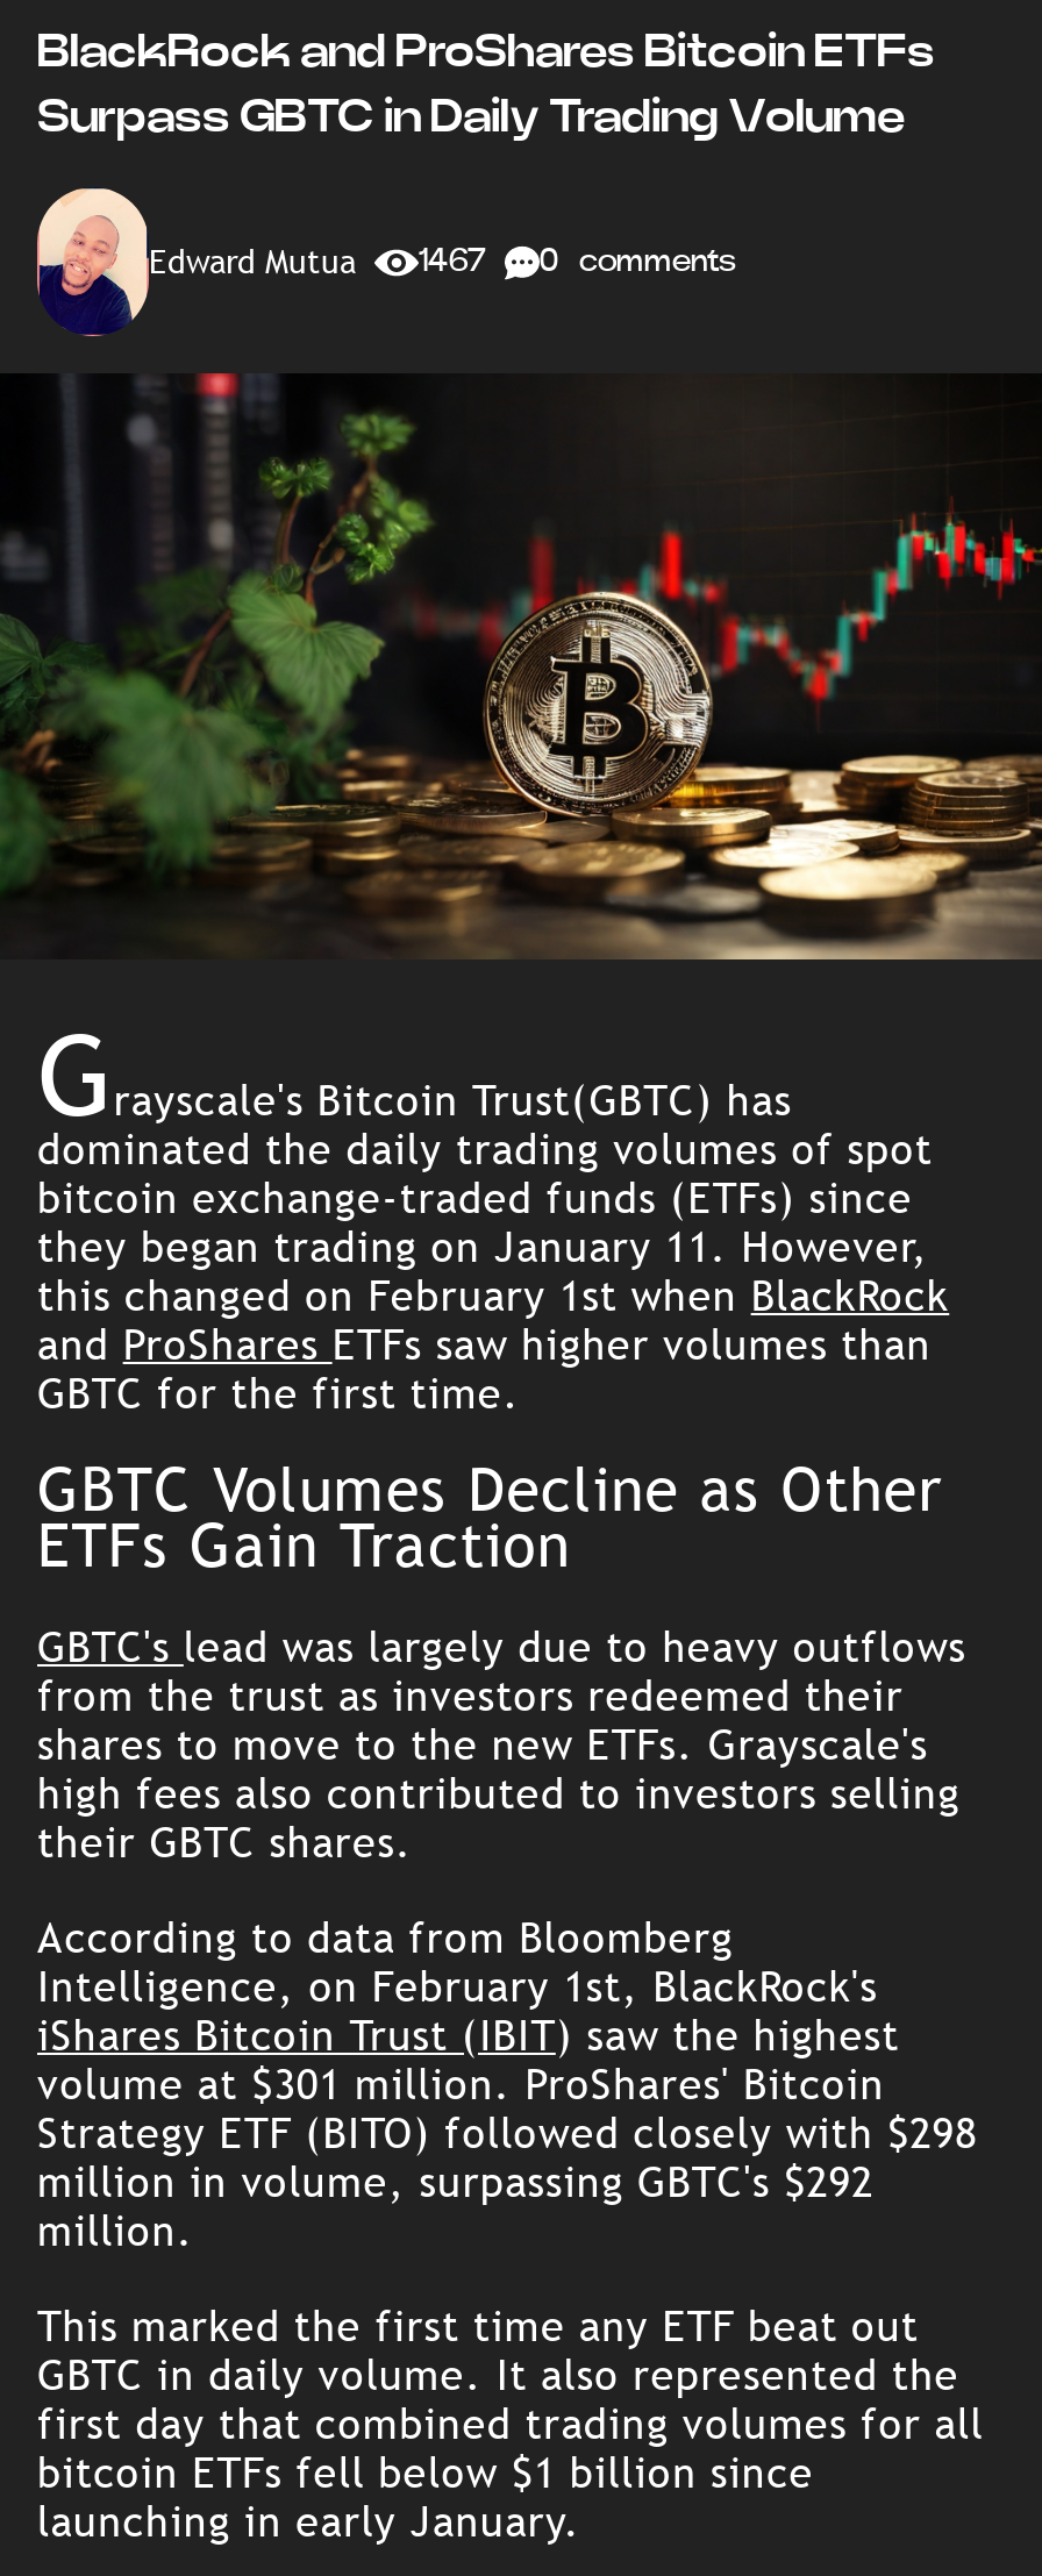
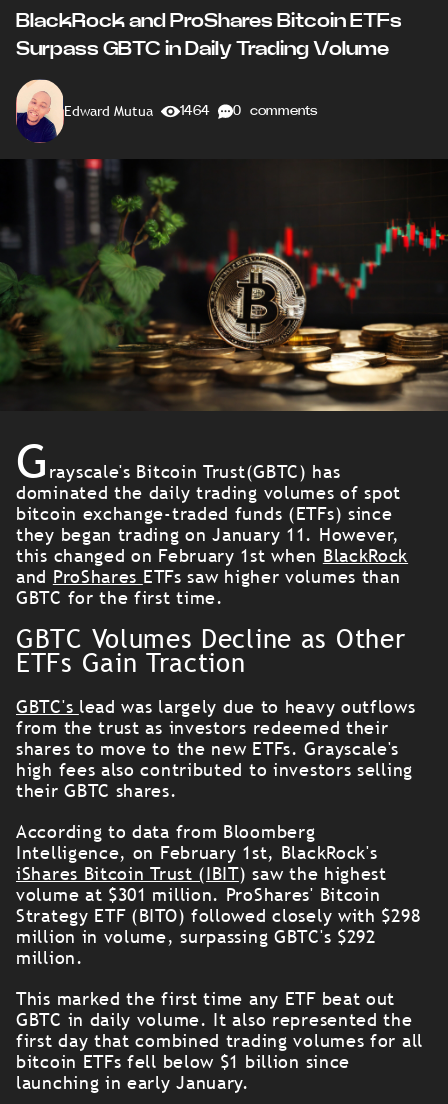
- Edward Mutua 1467 0 comments
+ Edward Mutua 1464 0 comments
